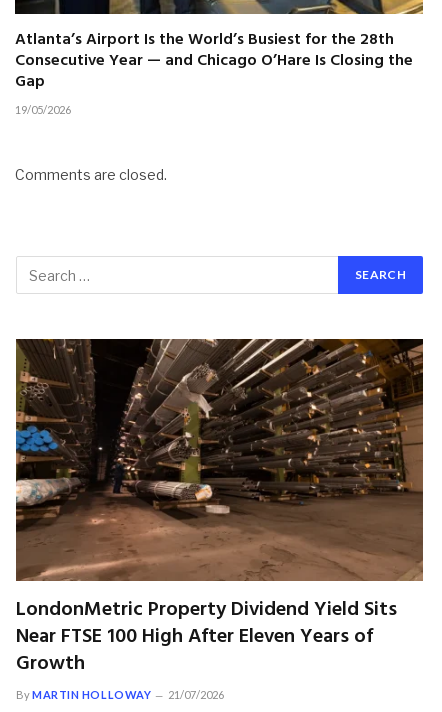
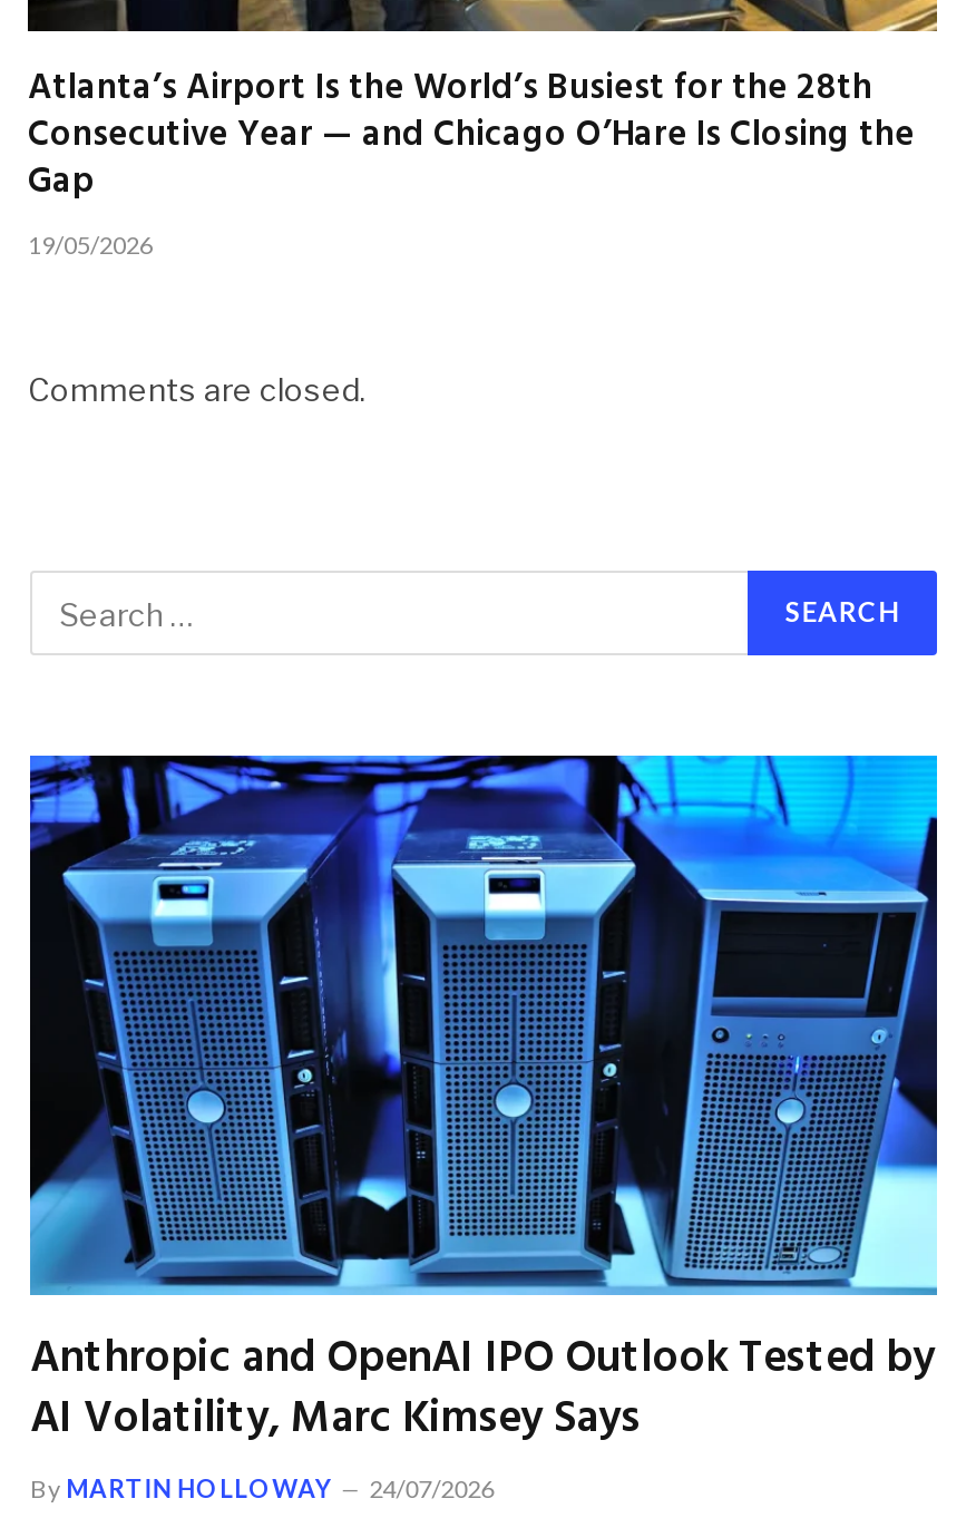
- [image]
- LondonMetric Property Dividend Yield Sits
- Near FTSE 100 High After Eleven Years of
- Growth
+ [image]
+ Anthropic and OpenAI IPO Outlook Tested by
+ AI Volatility, Marc Kimsey Says

- By MARTIN HOLLOWAY 21/07/2026
+ By MARTIN HOLLOWAY 24/07/2026
